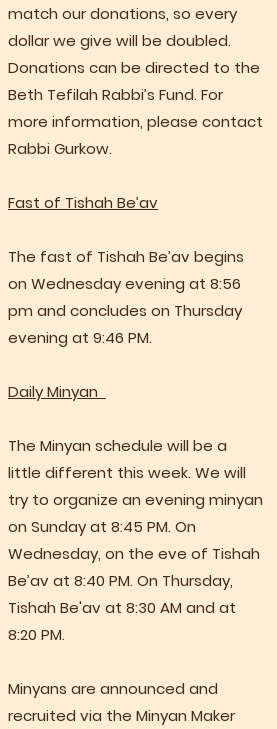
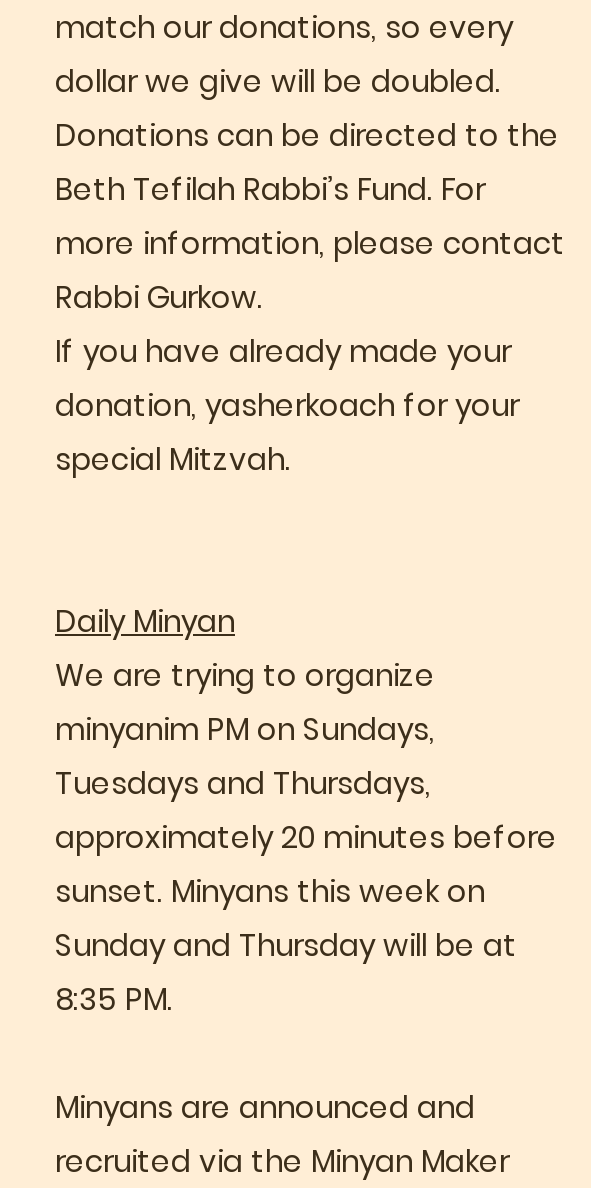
- Fast of Tishah Be’av
- The fast of Tishah Be’av begins
- on Wednesday evening at 8:56
- pm and concludes on Thursday
- evening at 9:46 PM.
+ If you have already made your
+ donation, yasherkoach for your
+ special Mitzvah.

- The Minyan schedule will be a
- little different this week. We will
- try to organize an evening minyan
- on Sunday at 8:45 PM. On
- Wednesday, on the eve of Tishah
- Be’av at 8:40 PM. On Thursday,
- Tishah Be'av at 8:30 AM and at
- 8:20 PM.
+ We are trying to organize
+ minyanim PM on Sundays,
+ Tuesdays and Thursdays,
+ approximately 20 minutes before
+ sunset. Minyans this week on
+ Sunday and Thursday will be at
+ 8:35 PM.
